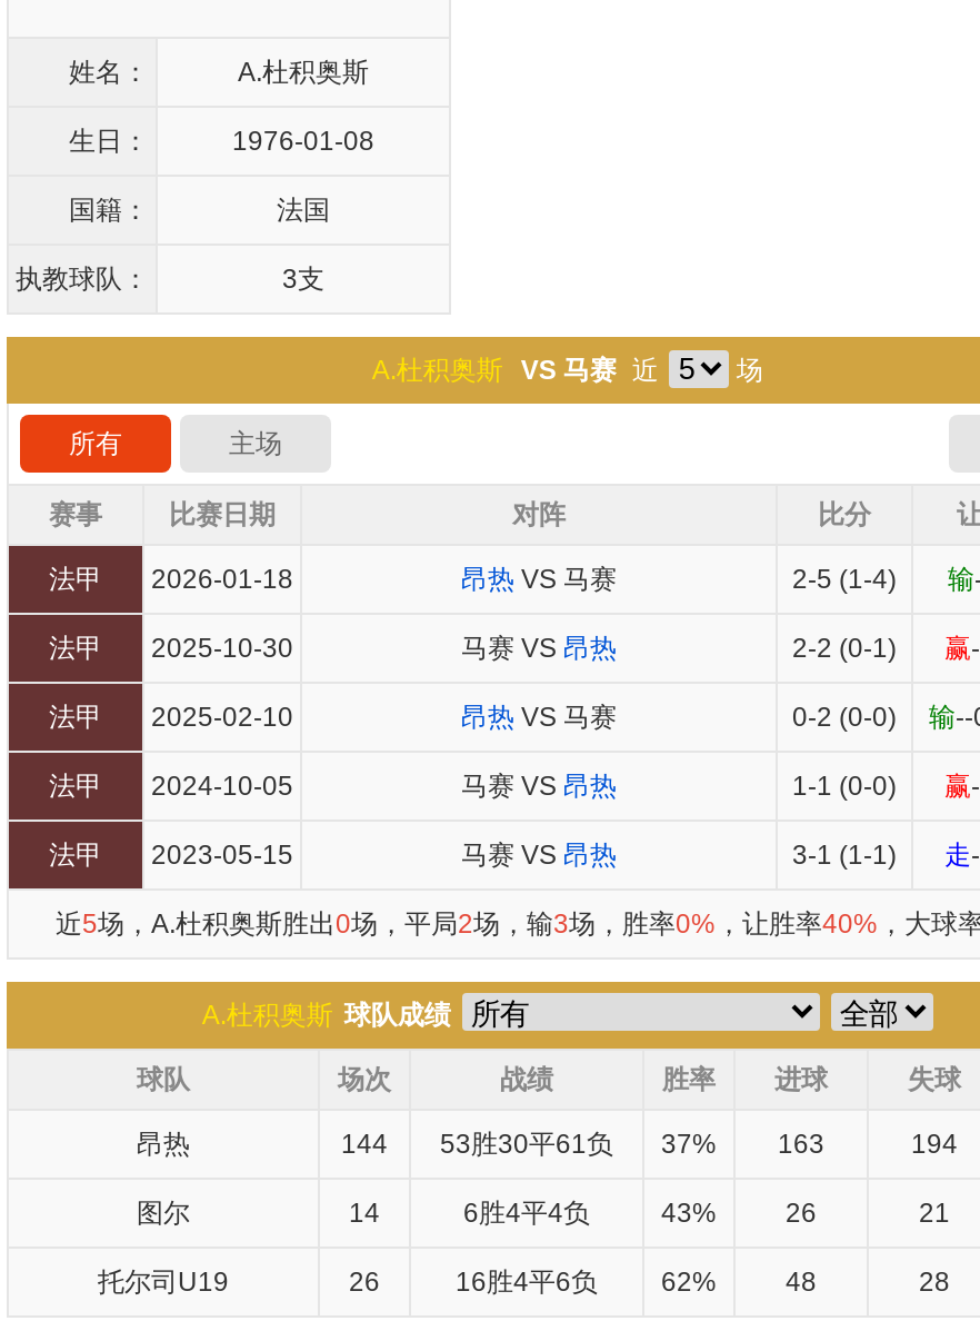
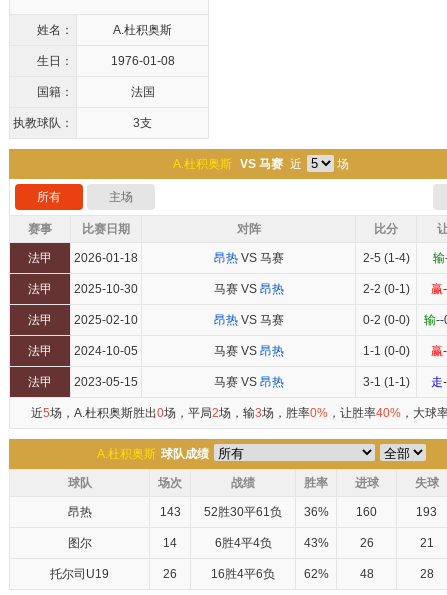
- 144
+ 143

- 53胜30平61负
+ 52胜30平61负

- 37%
+ 36%

- 163
+ 160

- 194
+ 193
